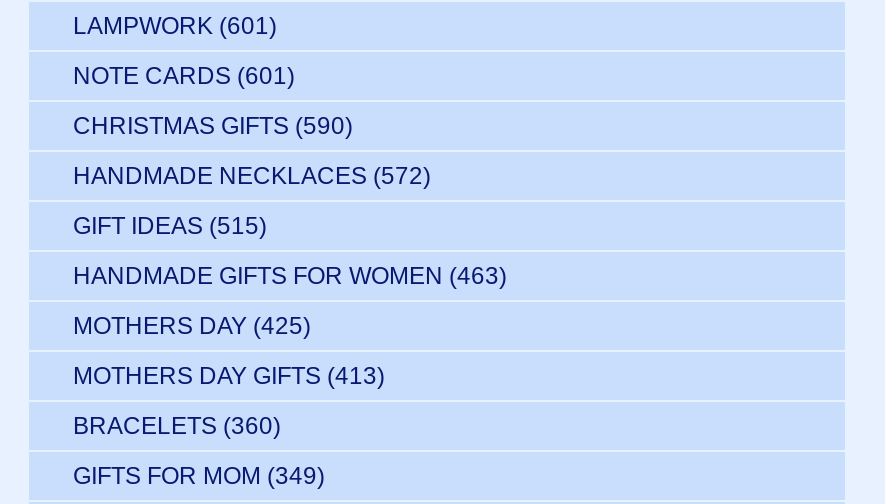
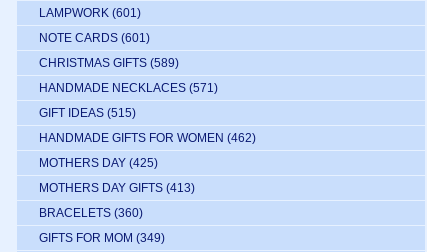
- CHRISTMAS GIFTS (590)
+ CHRISTMAS GIFTS (589)

- HANDMADE NECKLACES (572)
+ HANDMADE NECKLACES (571)

- HANDMADE GIFTS FOR WOMEN (463)
+ HANDMADE GIFTS FOR WOMEN (462)
